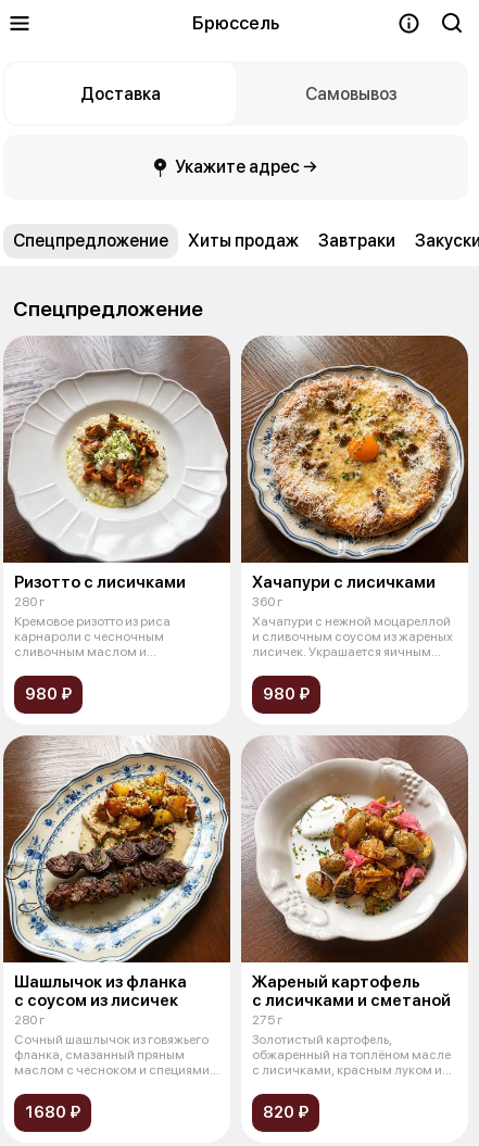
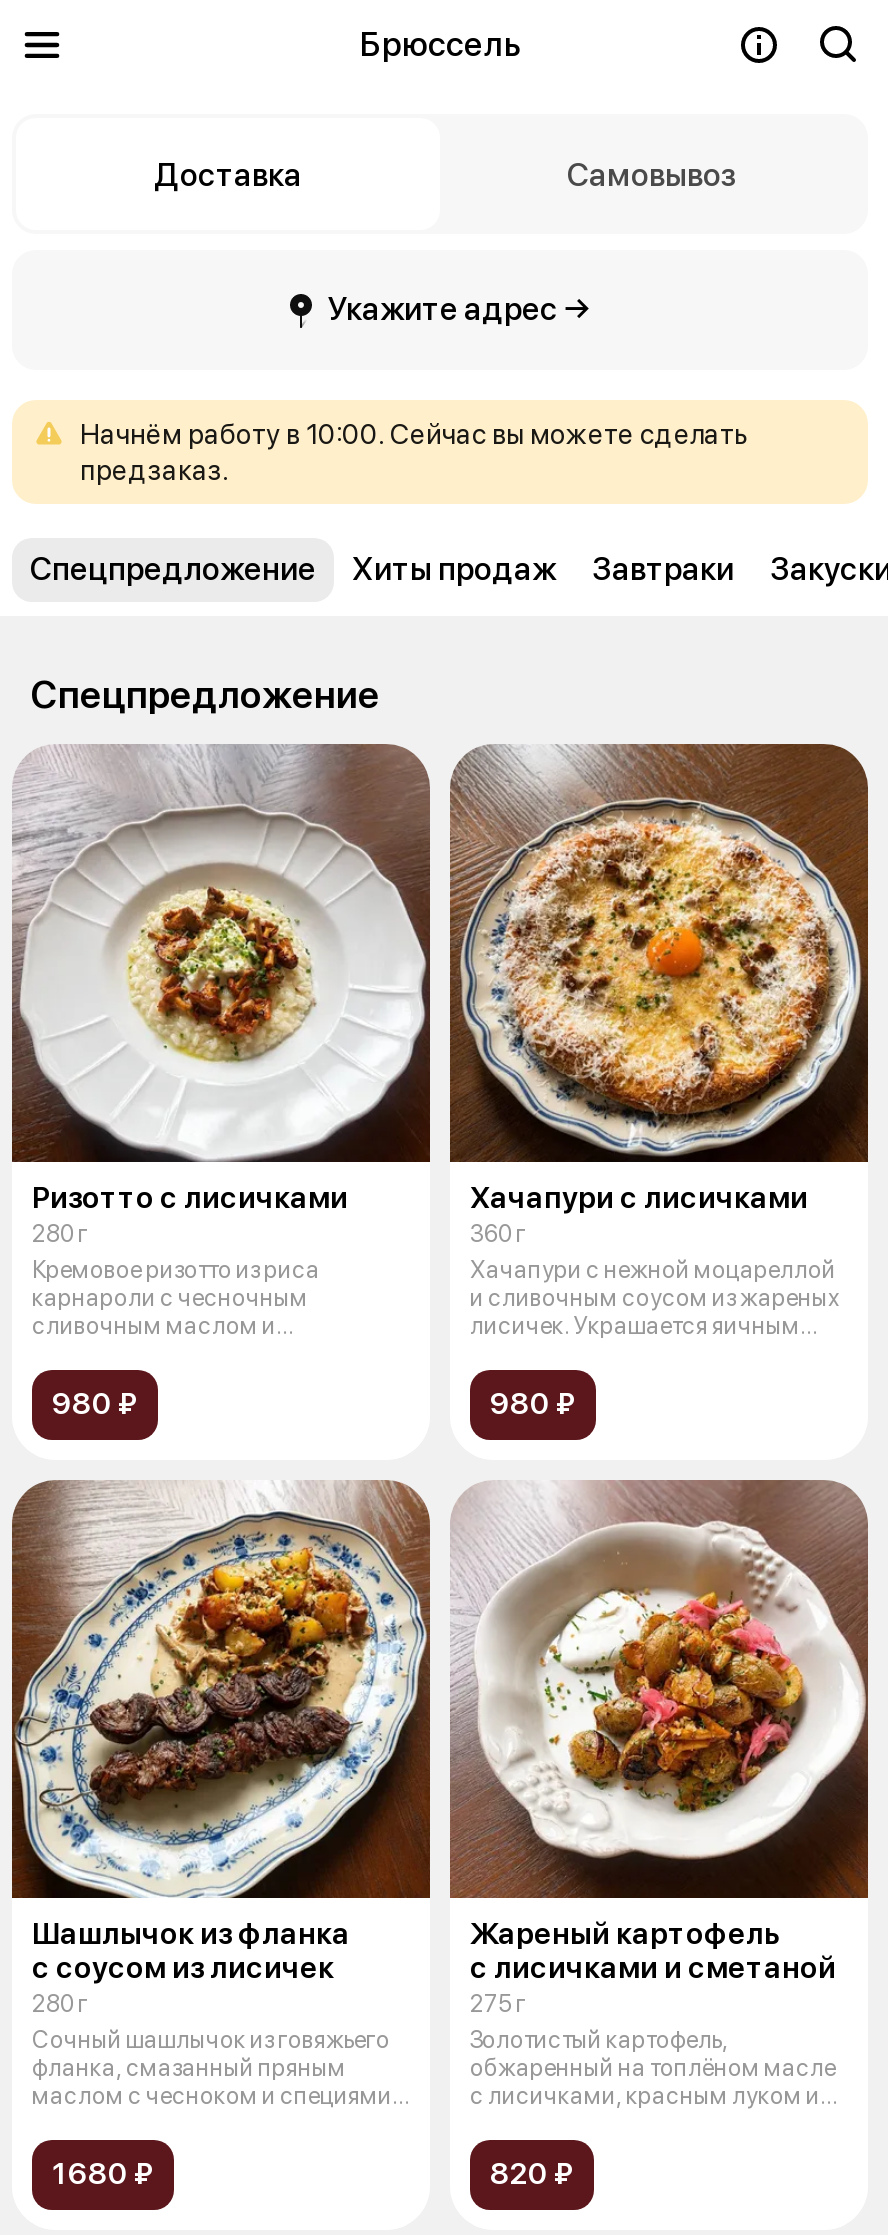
+ Начнём работу в 10:00. Сейчас вы можете сделать
+ предзаказ.
